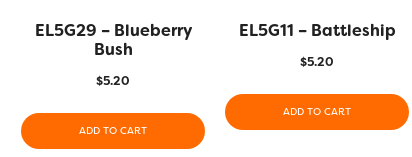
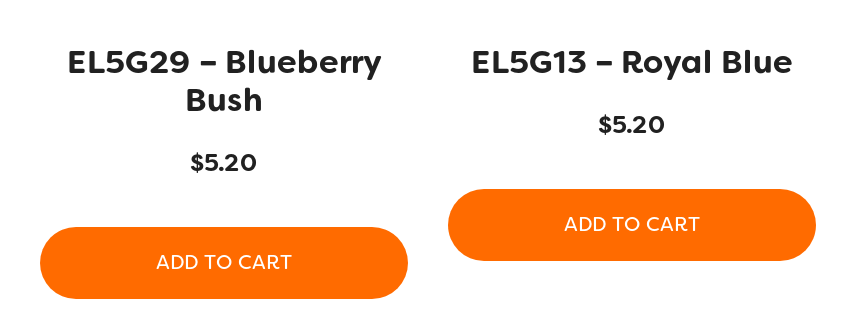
- EL5G11 – Battleship
+ EL5G13 – Royal Blue
